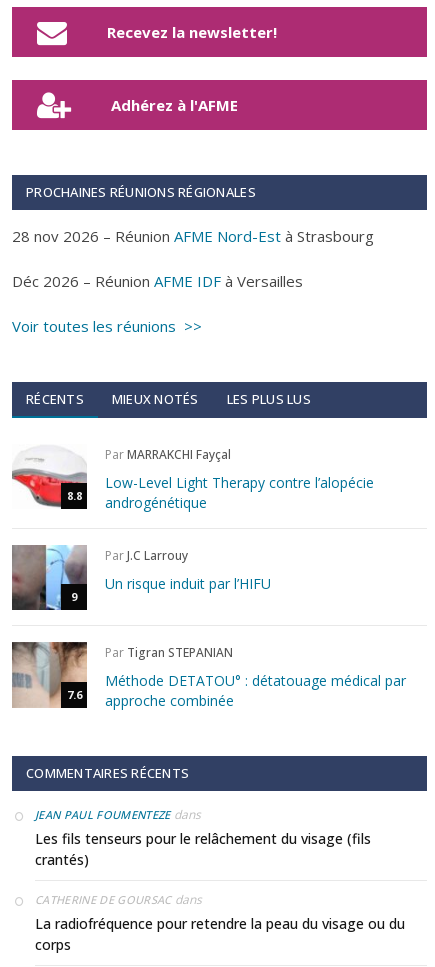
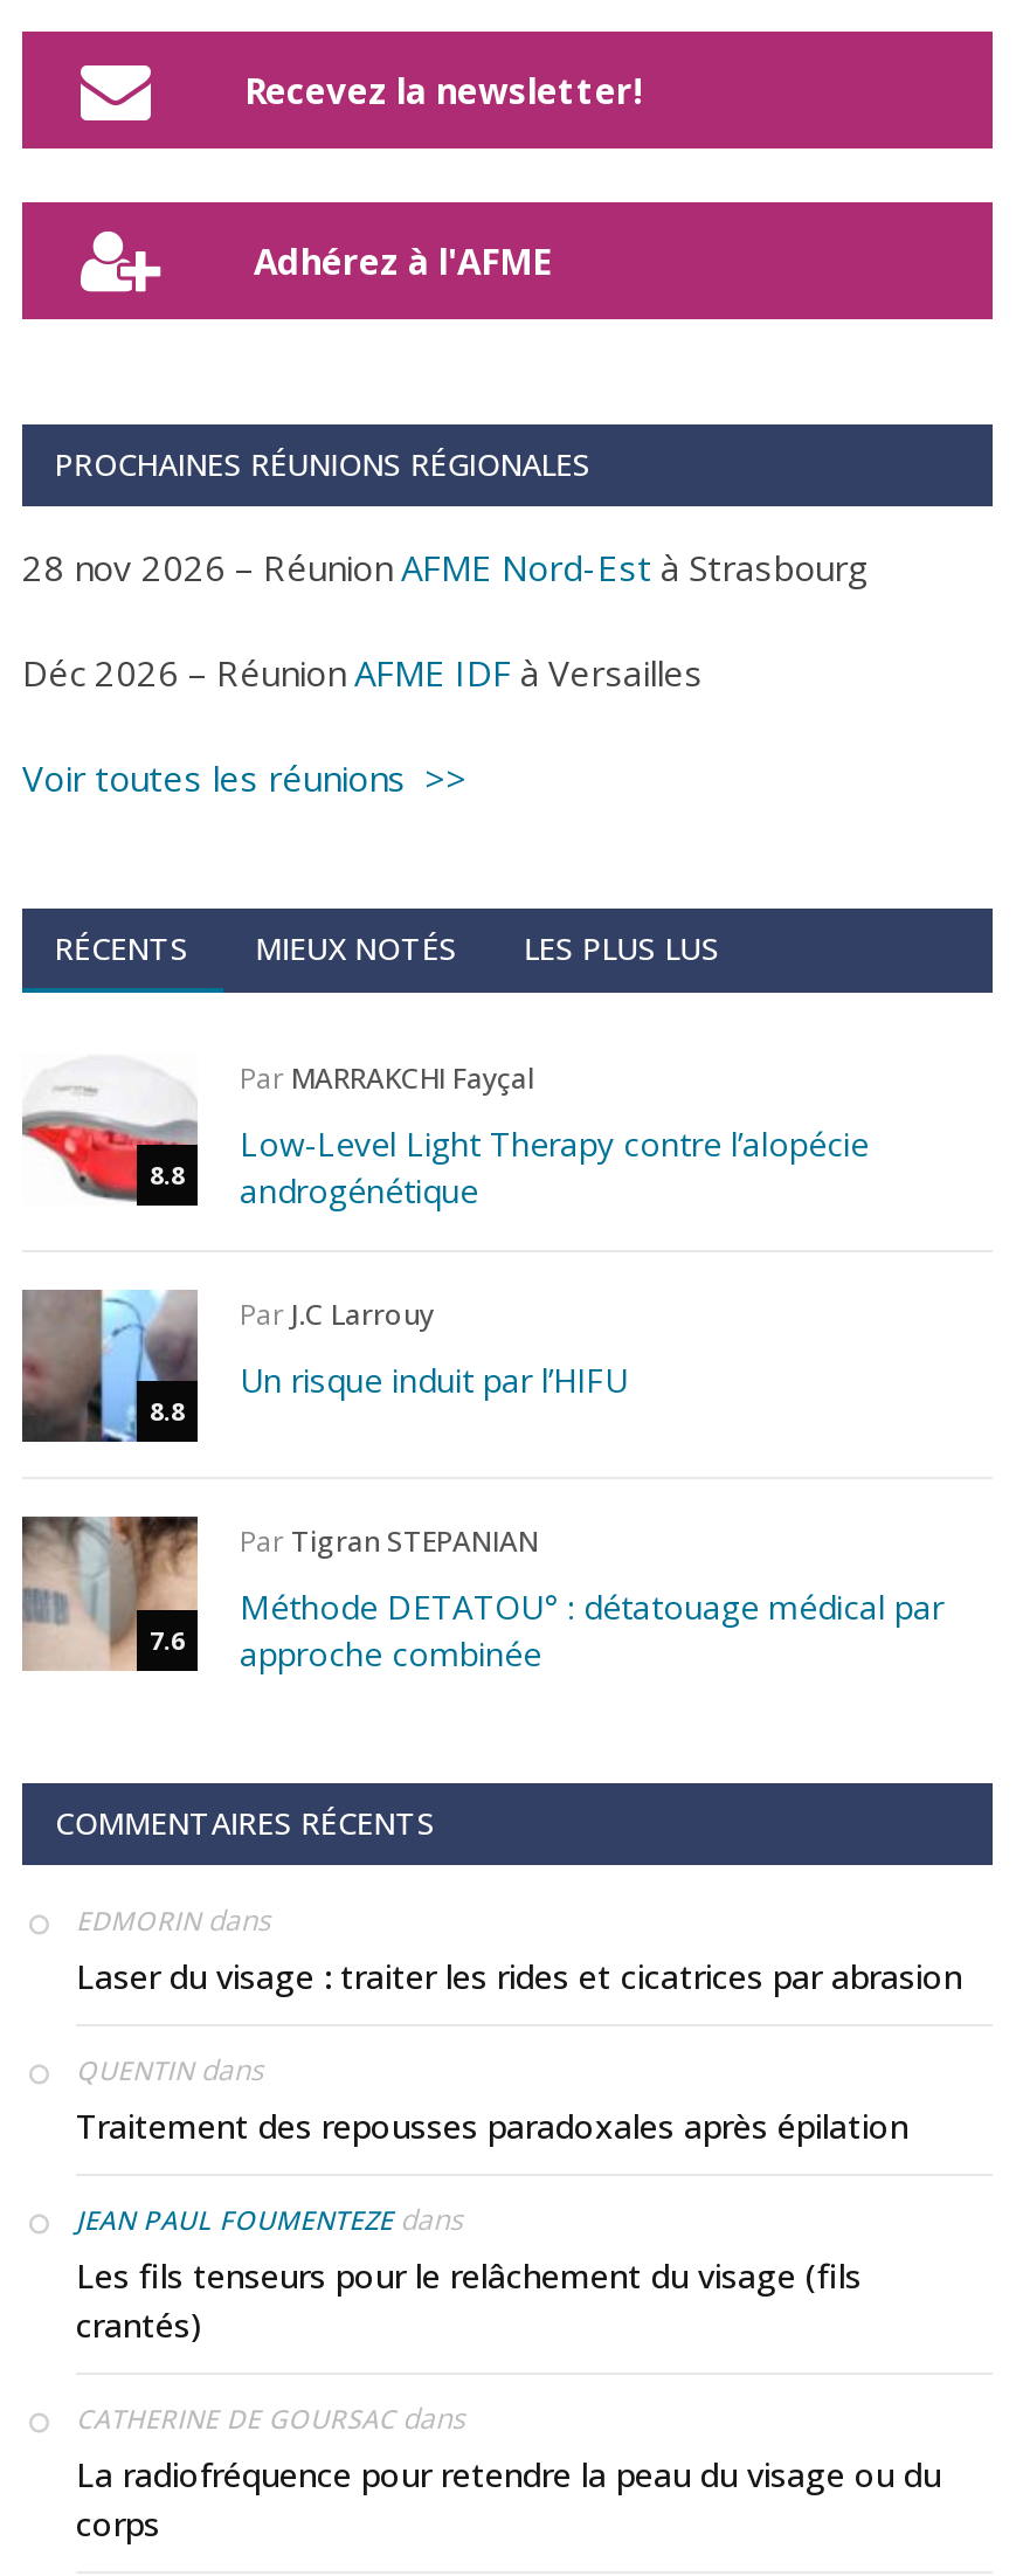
- 9
+ 8.8

+ EDMORIN dans
+ Laser du visage : traiter les rides et cicatrices par abrasion
+ QUENTIN dans
+ Traitement des repousses paradoxales après épilation
